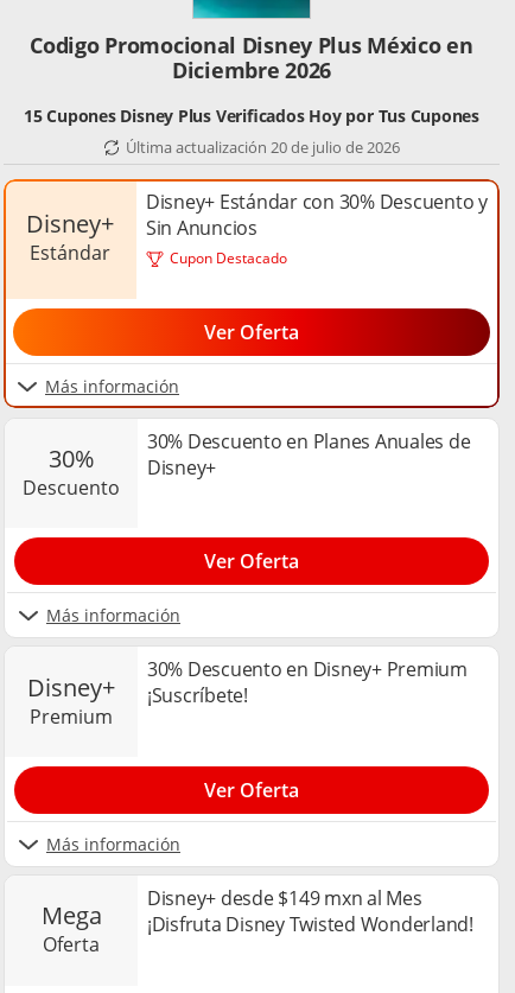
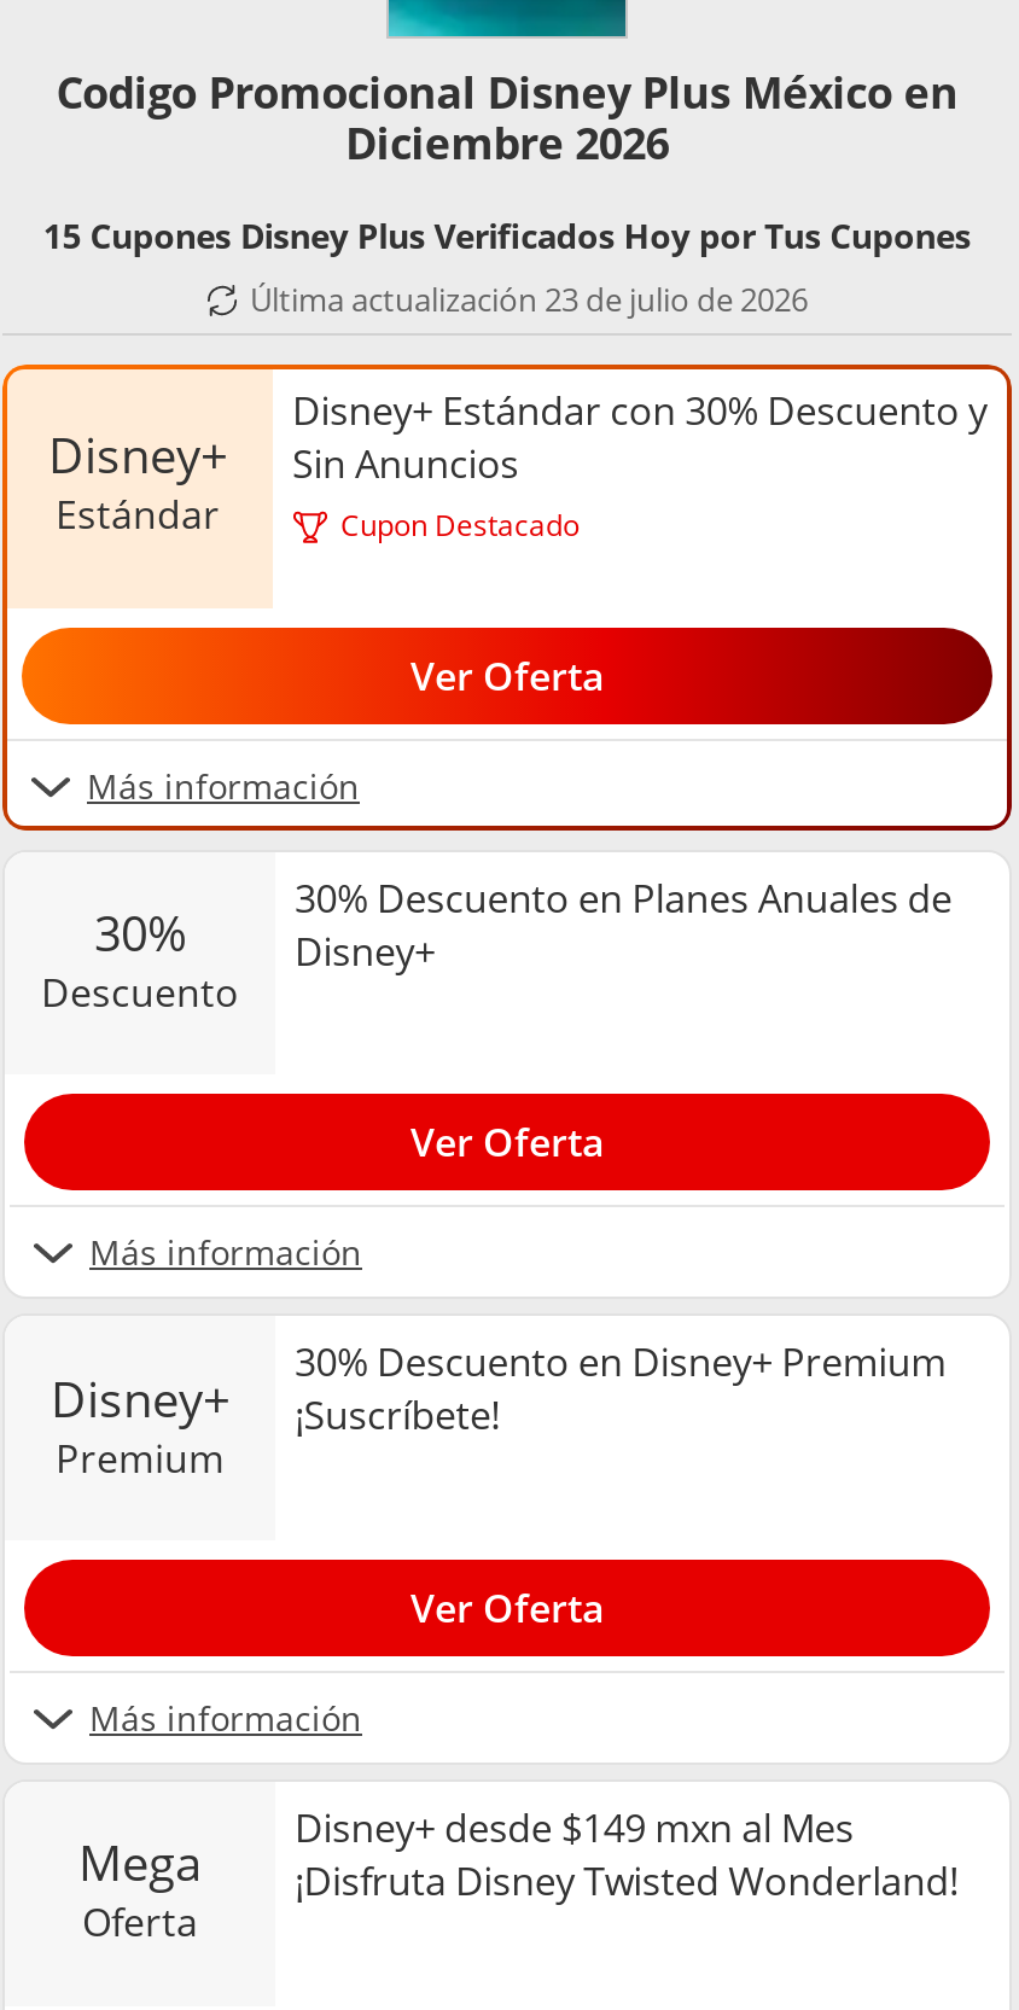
- Última actualización 20 de julio de 2026
+ Última actualización 23 de julio de 2026
